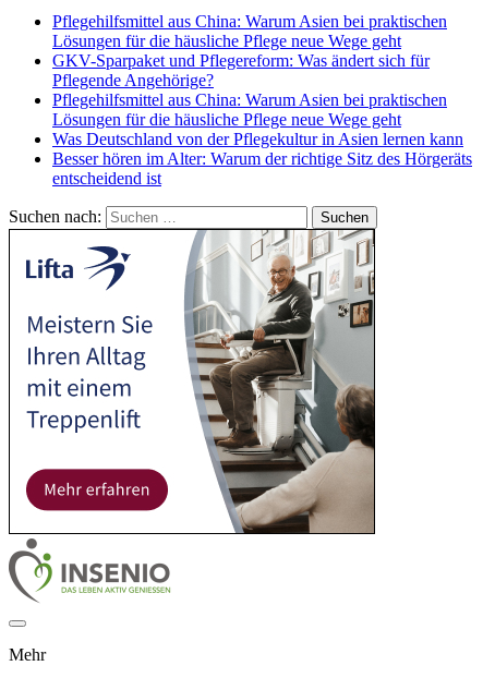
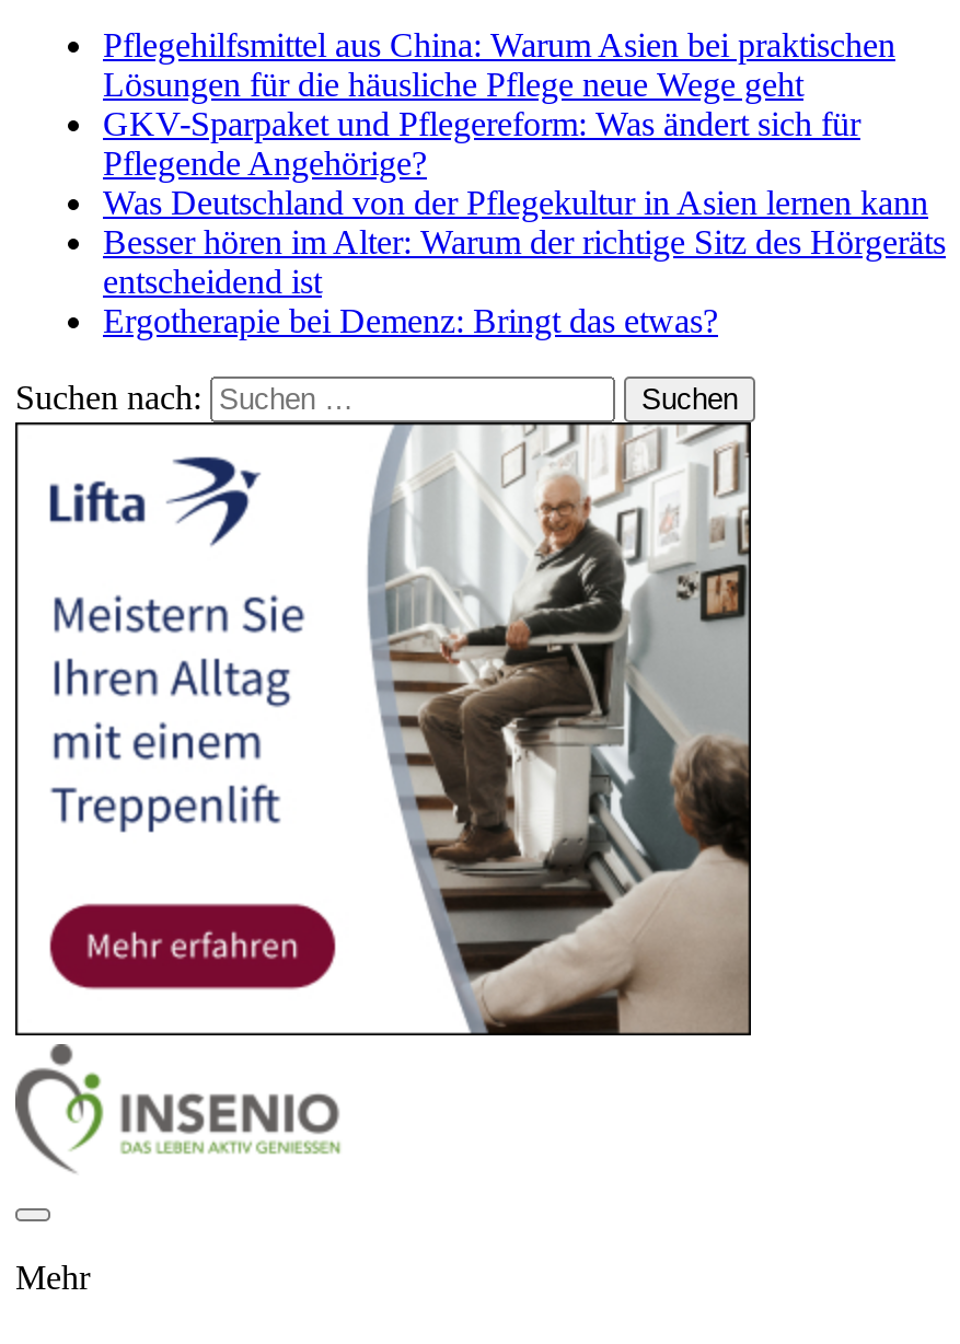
- Pflegehilfsmittel aus China: Warum Asien bei praktischen
- Lösungen für die häusliche Pflege neue Wege geht

moved up: Was Deutschland von der Pflegekultur in Asien lernen kann | Besser hören im Alter: Warum der richtige Sitz des Hörgeräts | entscheidend ist

+ Ergotherapie bei Demenz: Bringt das etwas?
